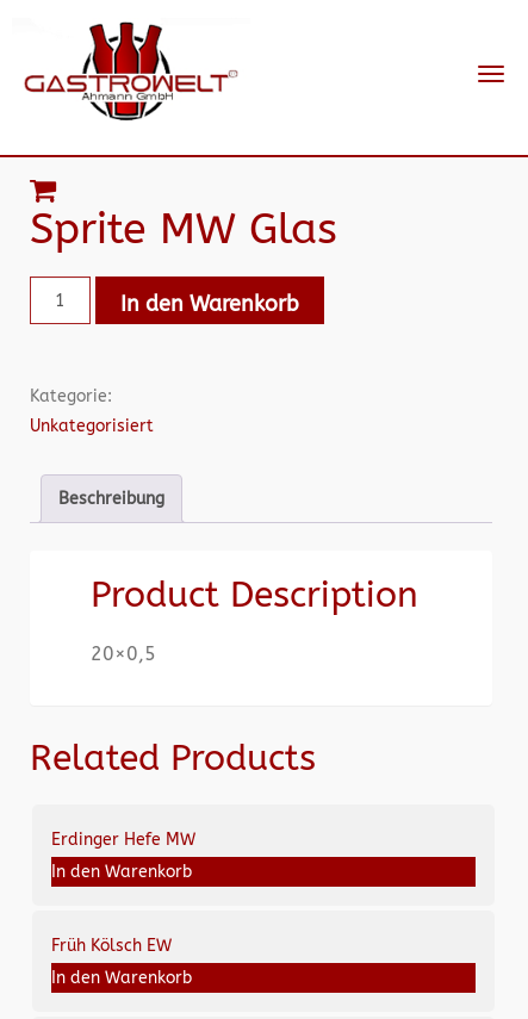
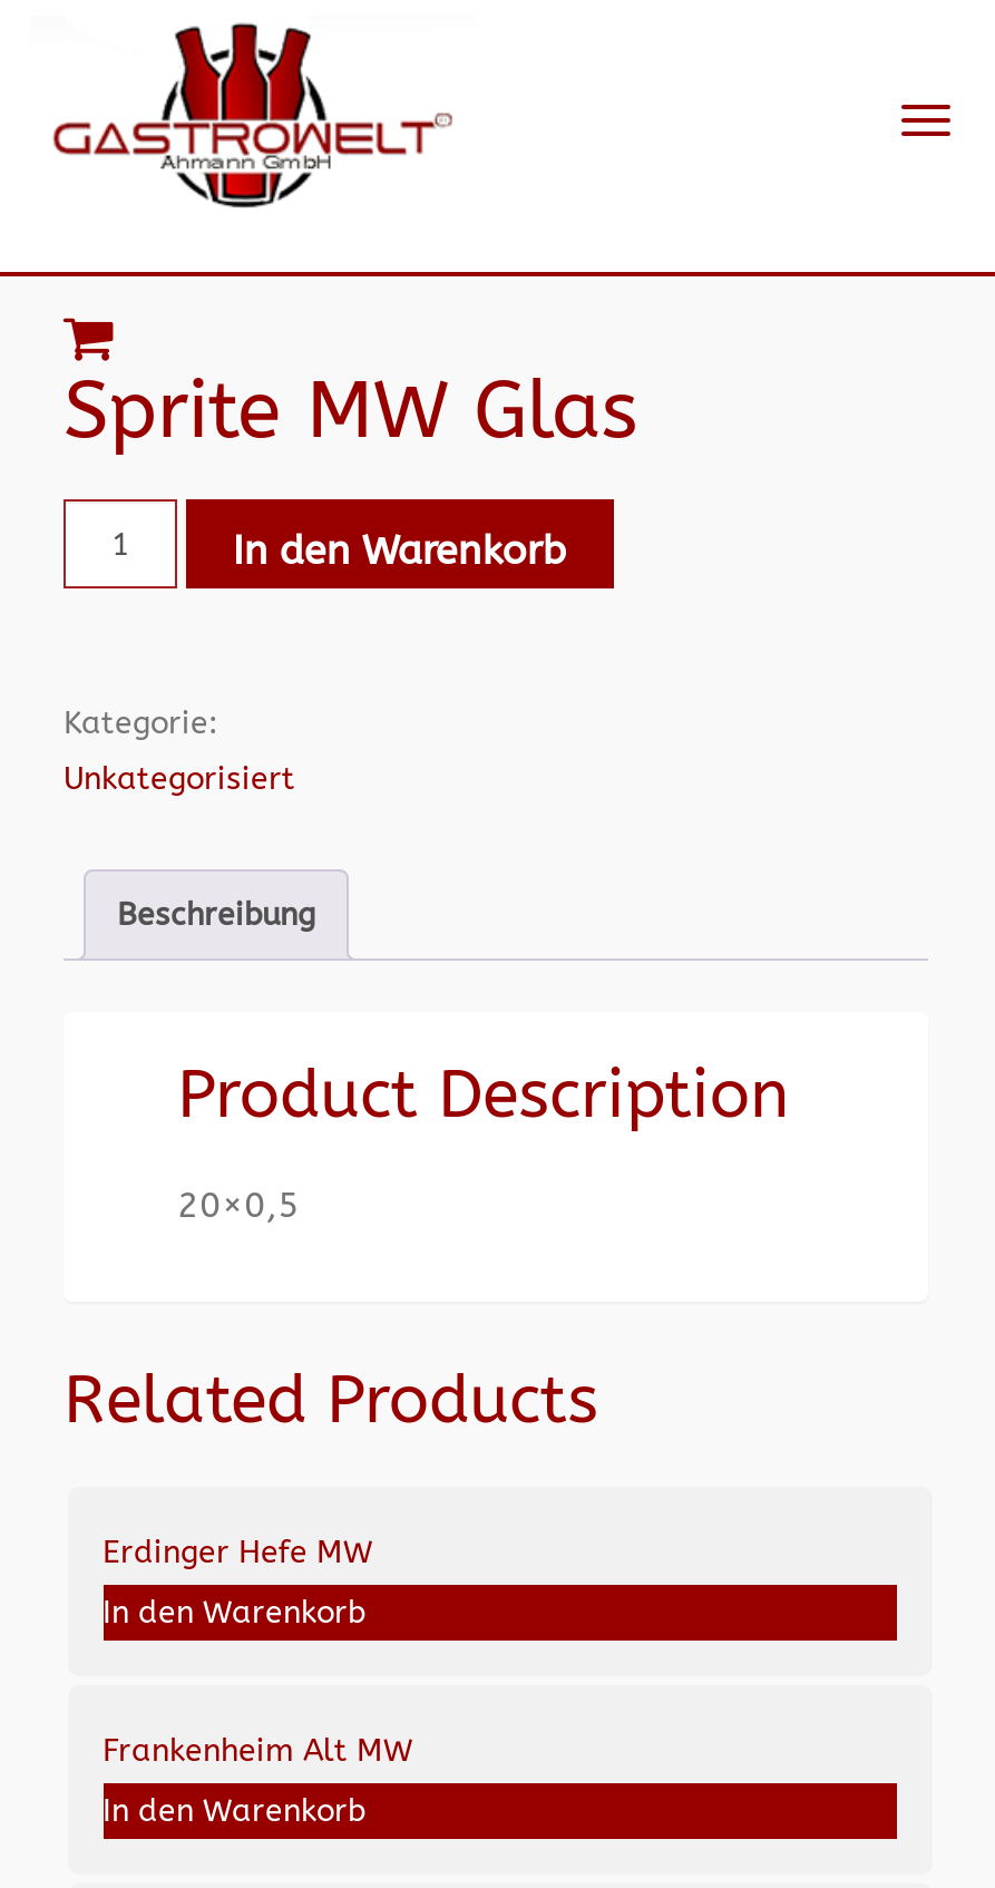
- Früh Kölsch EW
+ Frankenheim Alt MW
